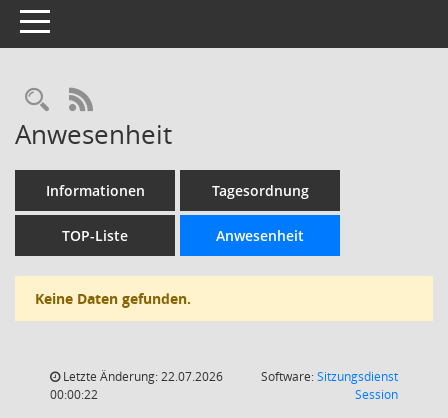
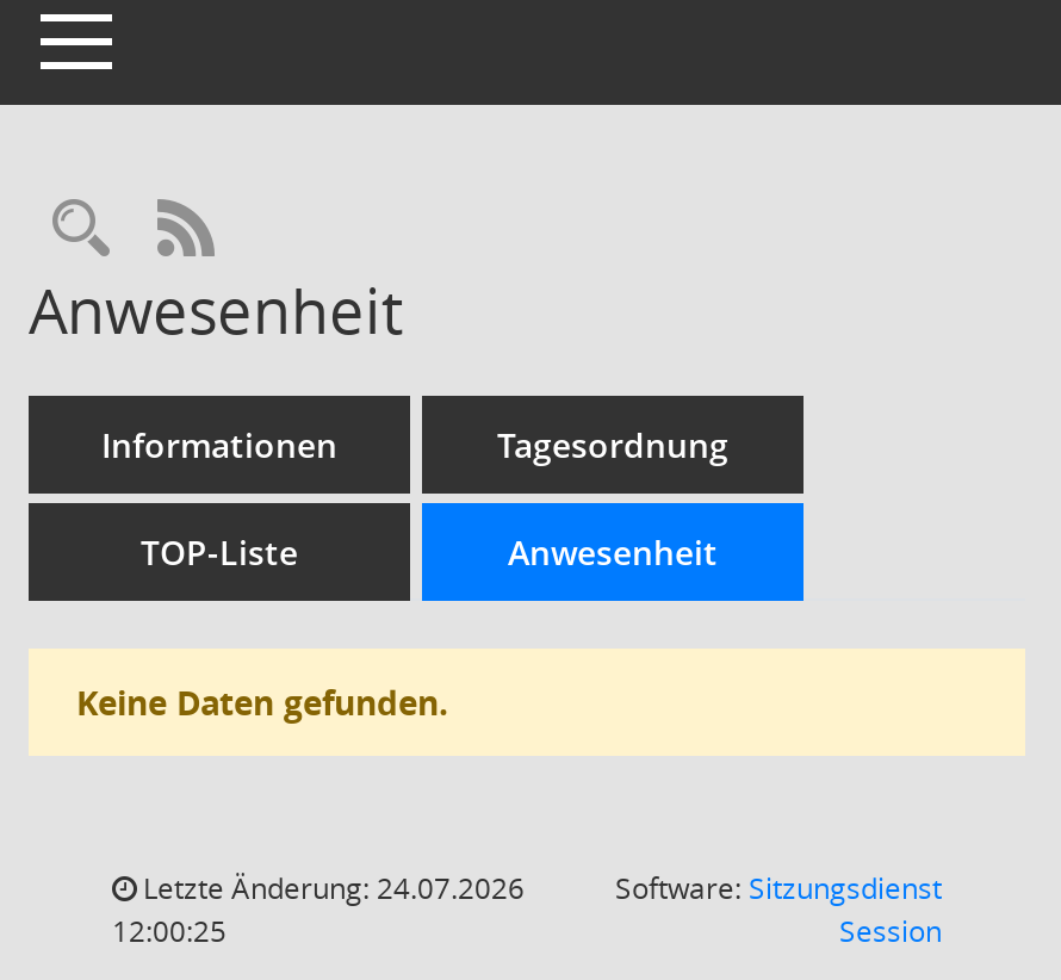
- Letzte Änderung: 22.07.2026
+ Letzte Änderung: 24.07.2026

- 00:00:22
+ 12:00:25
